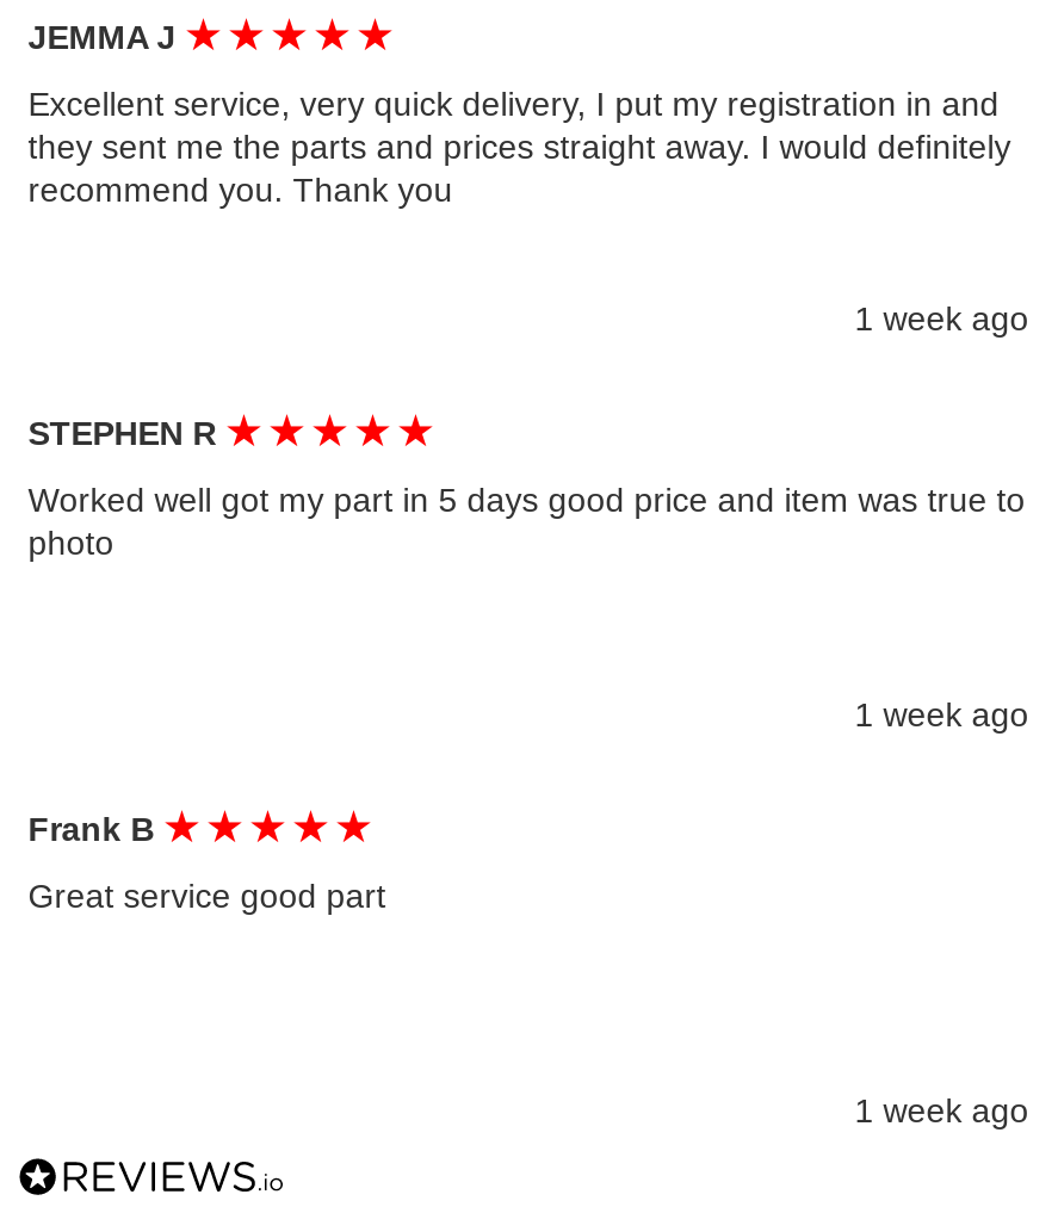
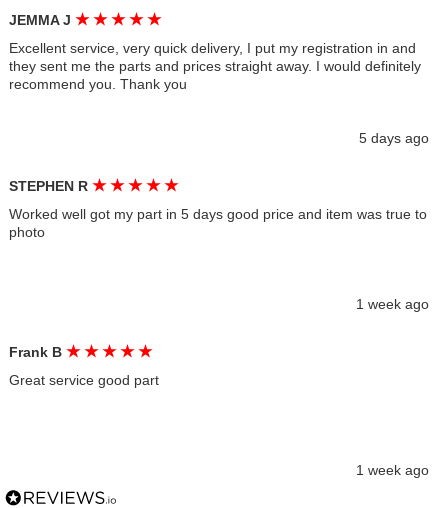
- 1 week ago
+ 5 days ago
